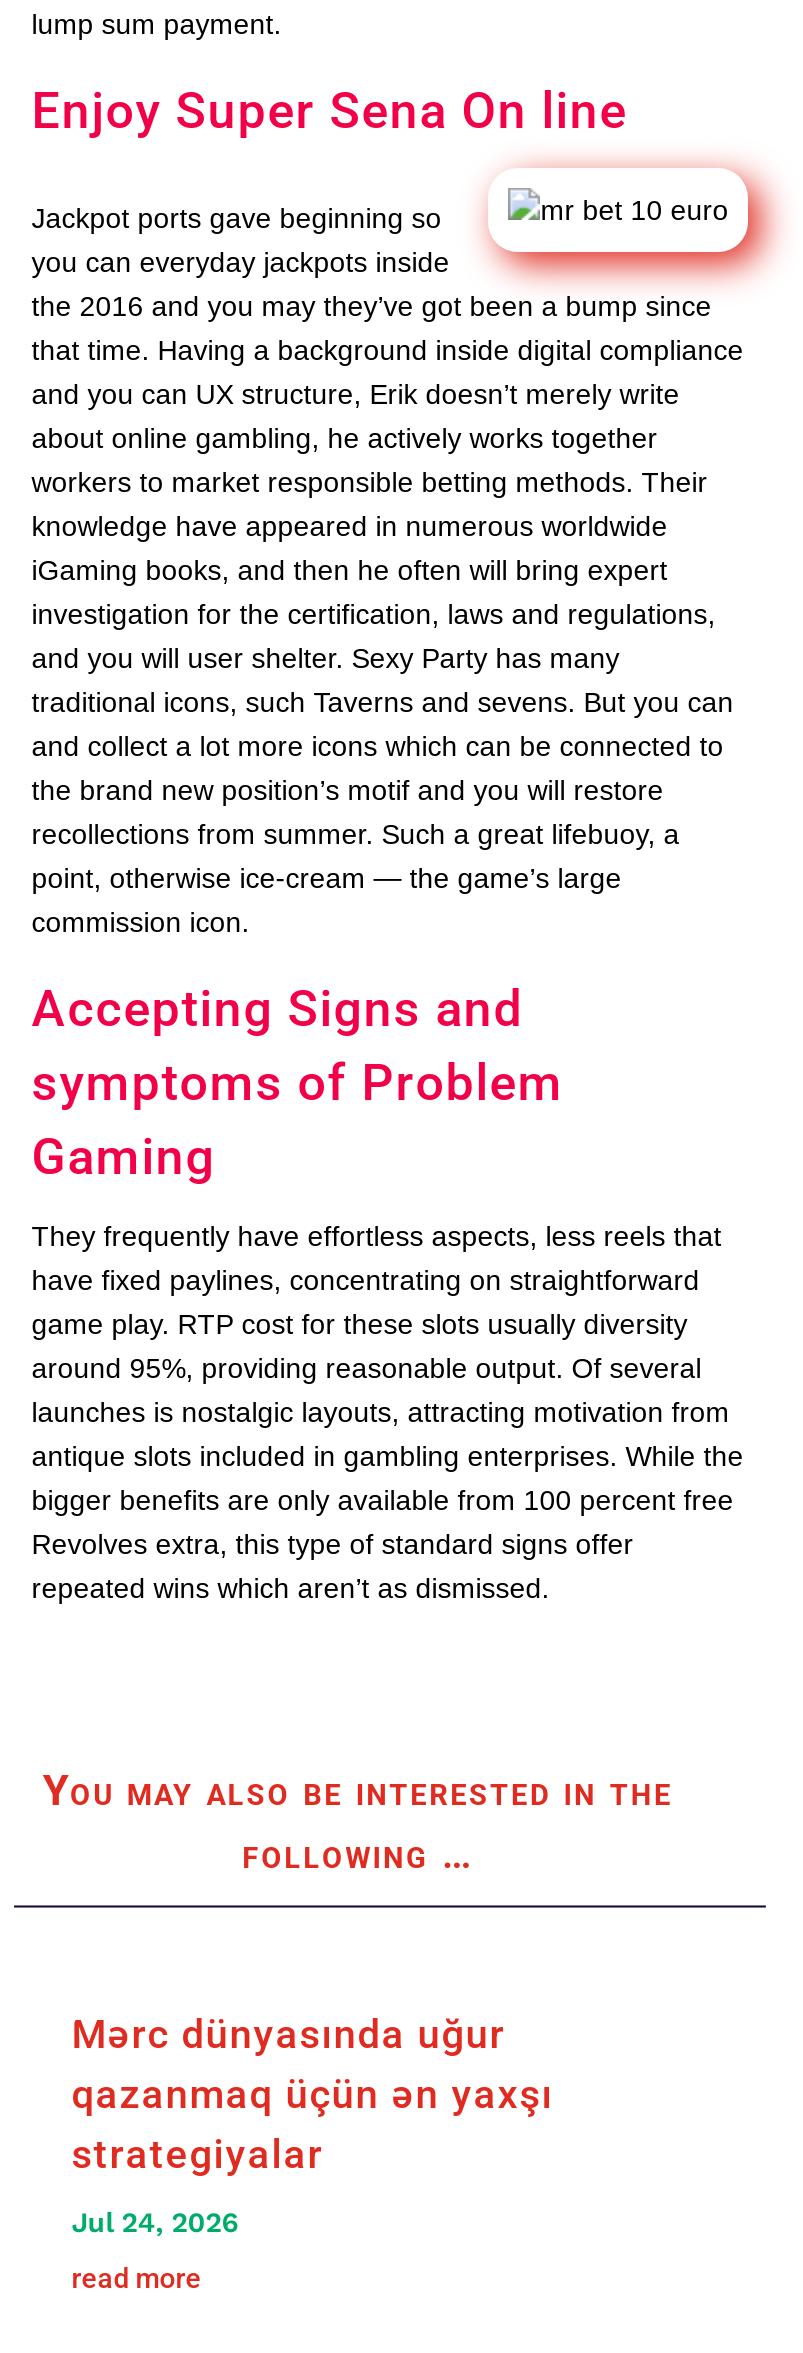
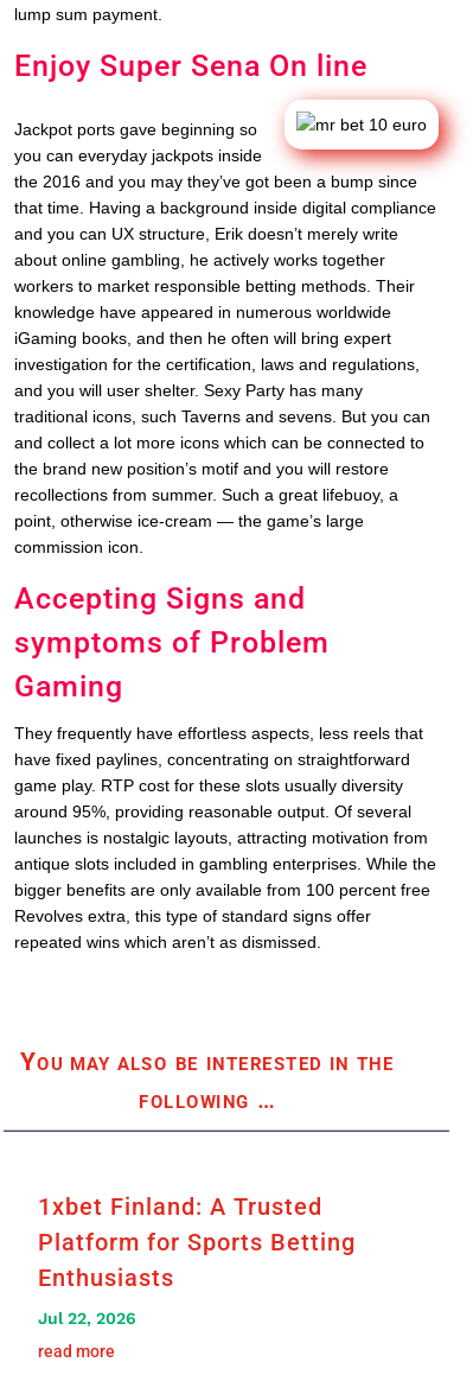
- Mərc dünyasında uğur
- qazanmaq üçün ən yaxşı
- strategiyalar
+ 1xbet Finland: A Trusted
+ Platform for Sports Betting
+ Enthusiasts

- Jul 24, 2026
+ Jul 22, 2026
